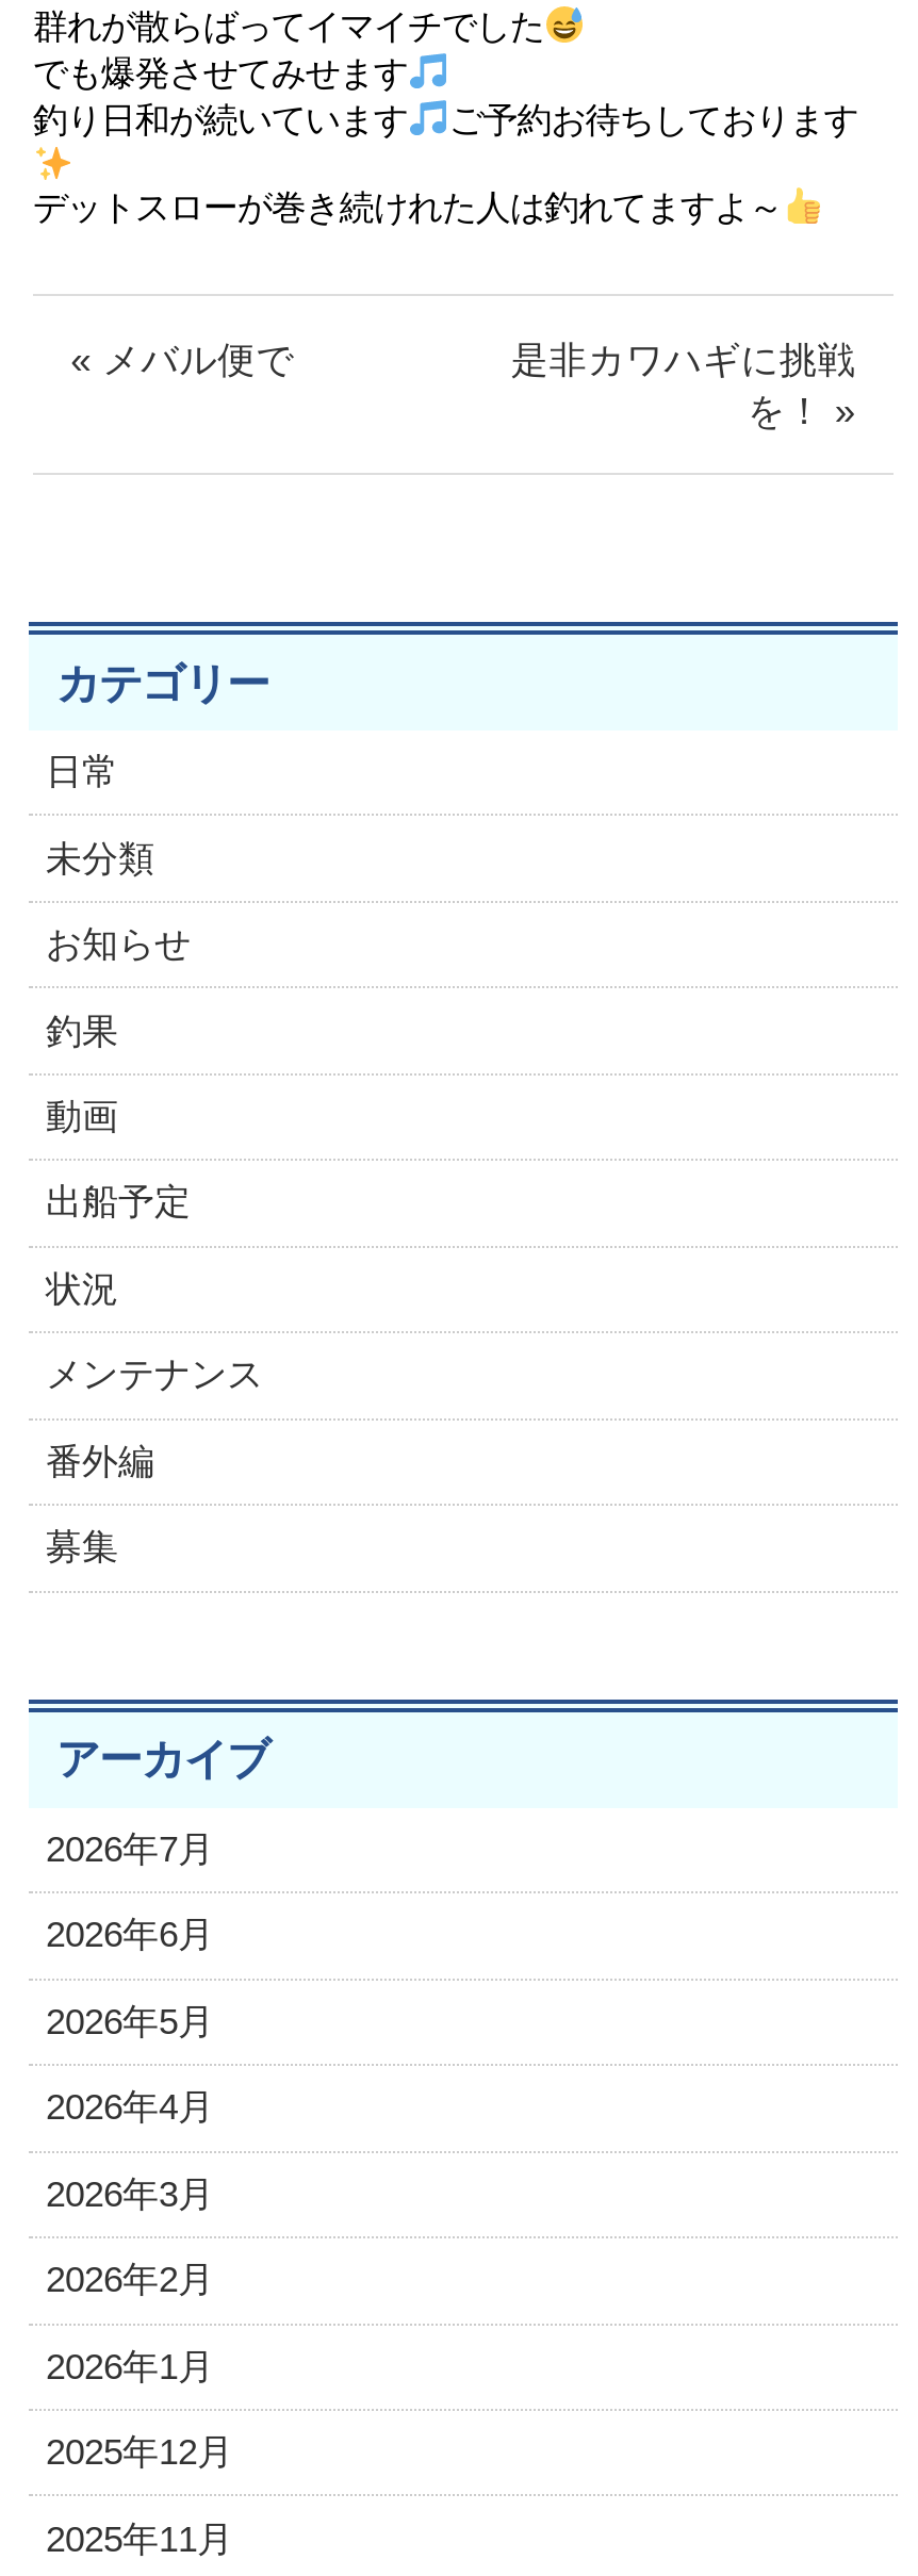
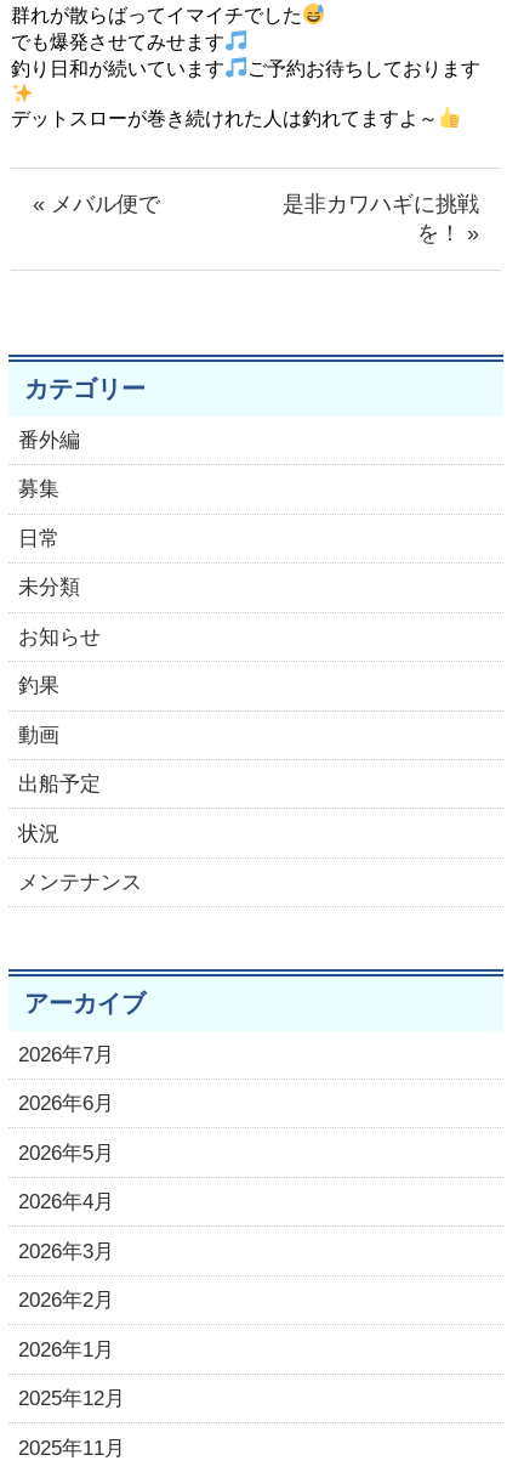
moved down: 日常 | 未分類 | お知らせ | 釣果 | 動画 | 出船予定 | 状況 | メンテナンス

moved up: 番外編 | 募集
